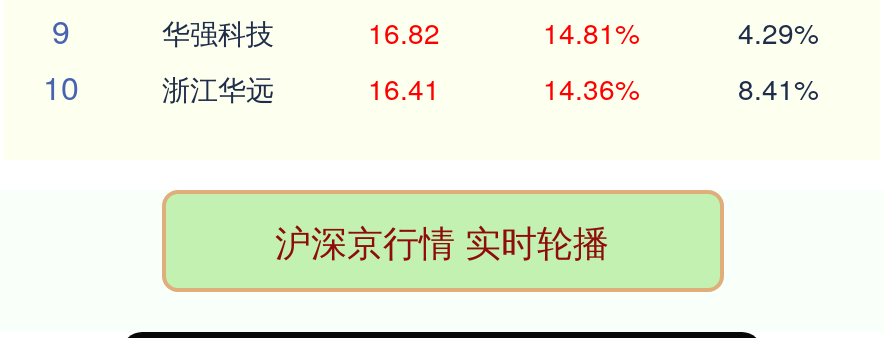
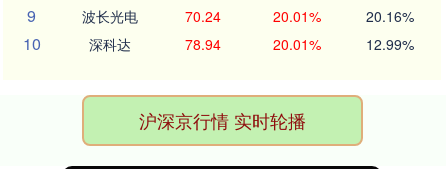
- 华强科技
- 16.82
- 14.81%
- 4.29%
+ 波长光电
+ 70.24
+ 20.01%
+ 20.16%

- 浙江华远
- 16.41
- 14.36%
- 8.41%
+ 深科达
+ 78.94
+ 20.01%
+ 12.99%
